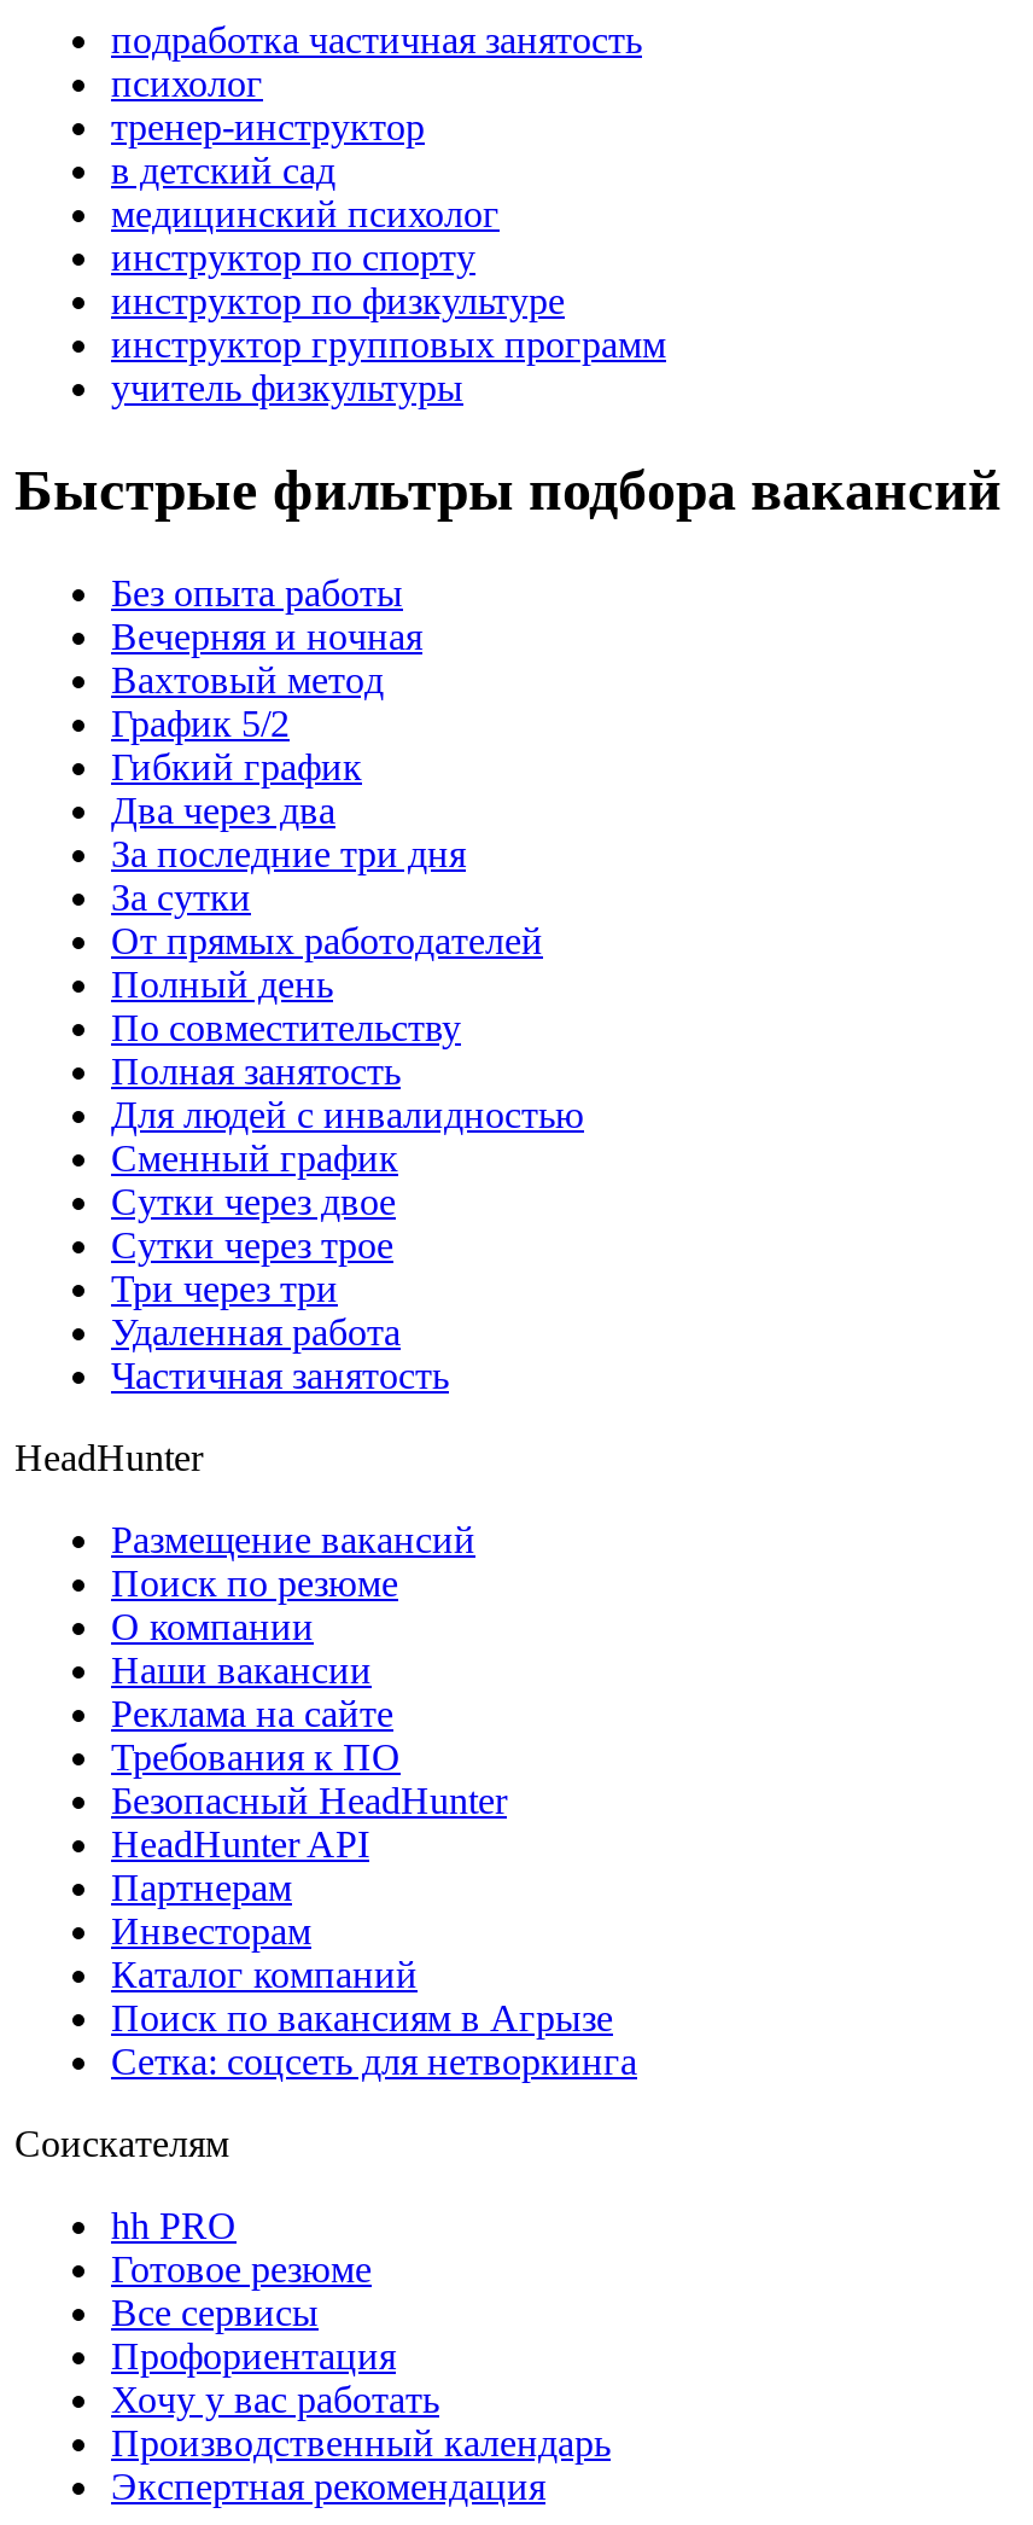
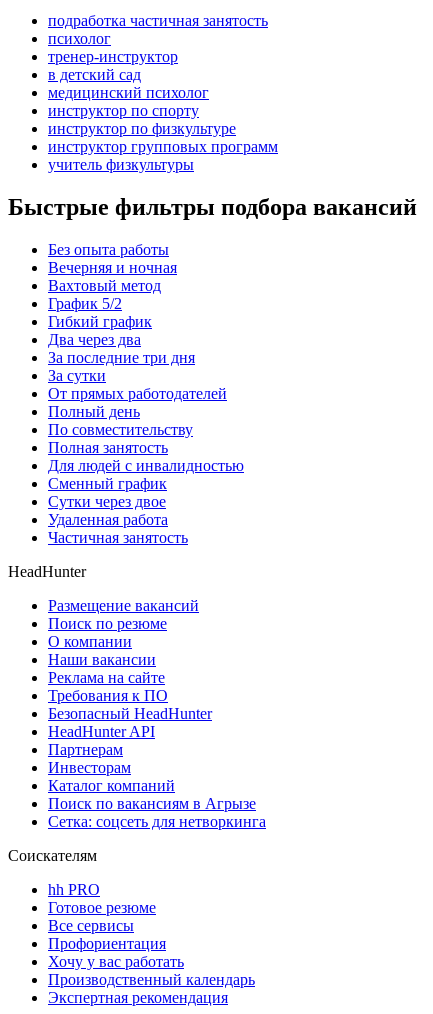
- Сутки через трое
- Три через три
